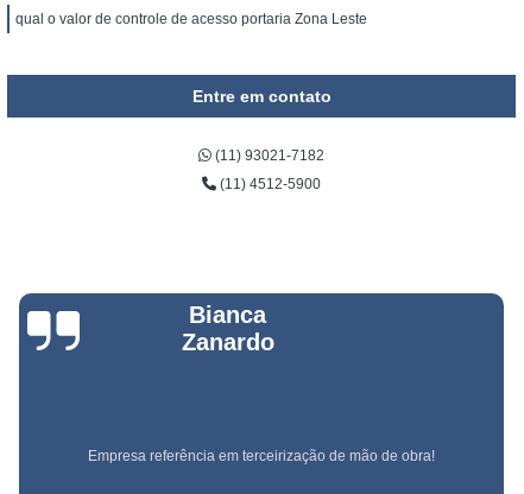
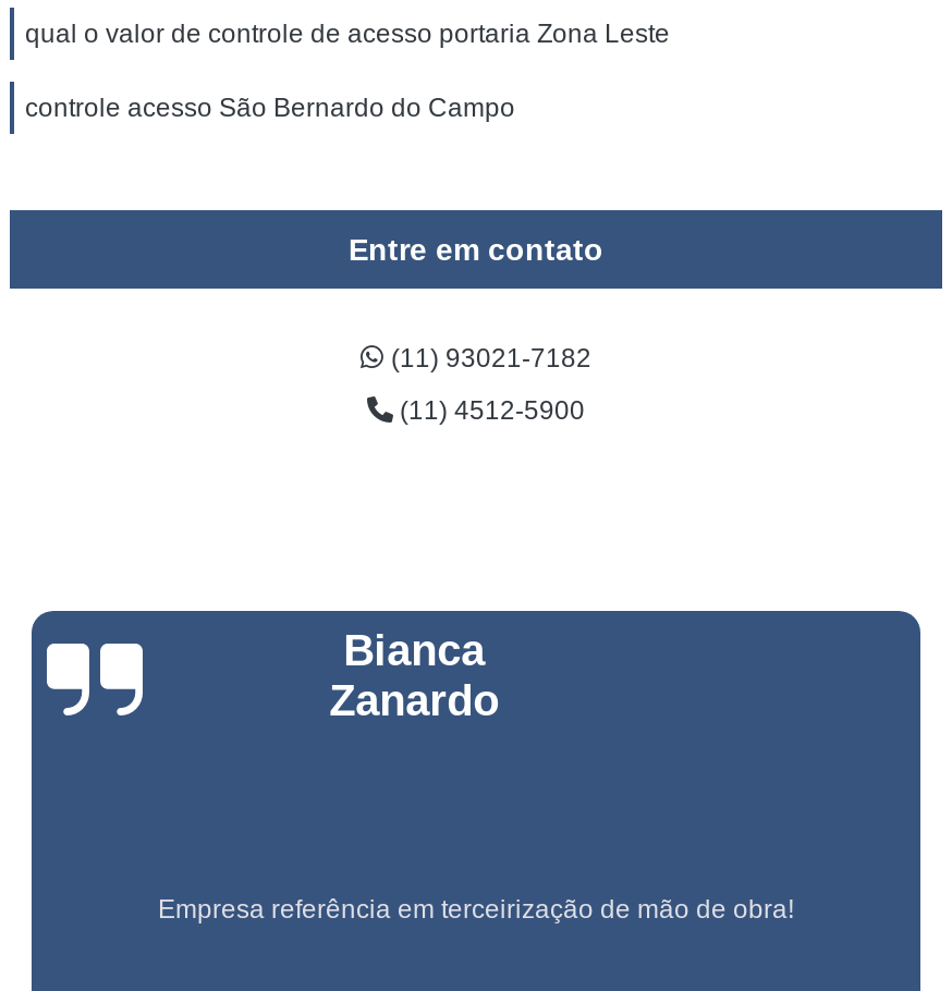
+ controle acesso São Bernardo do Campo
